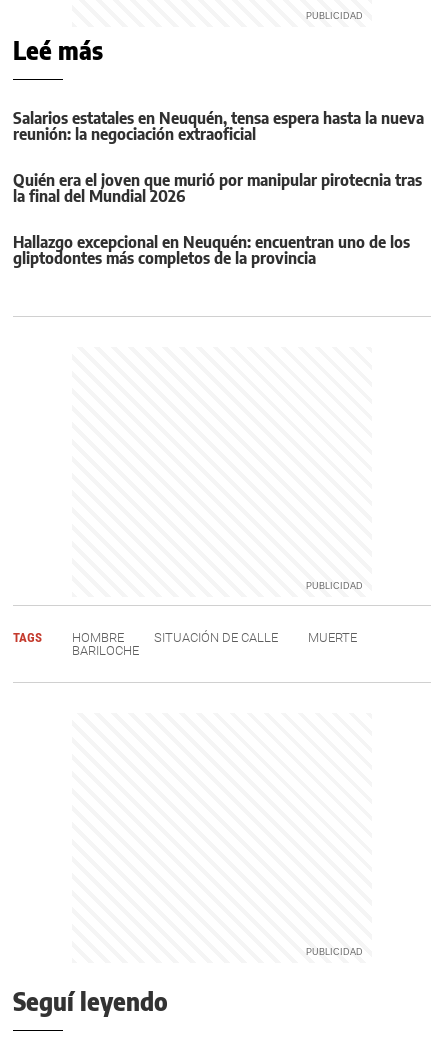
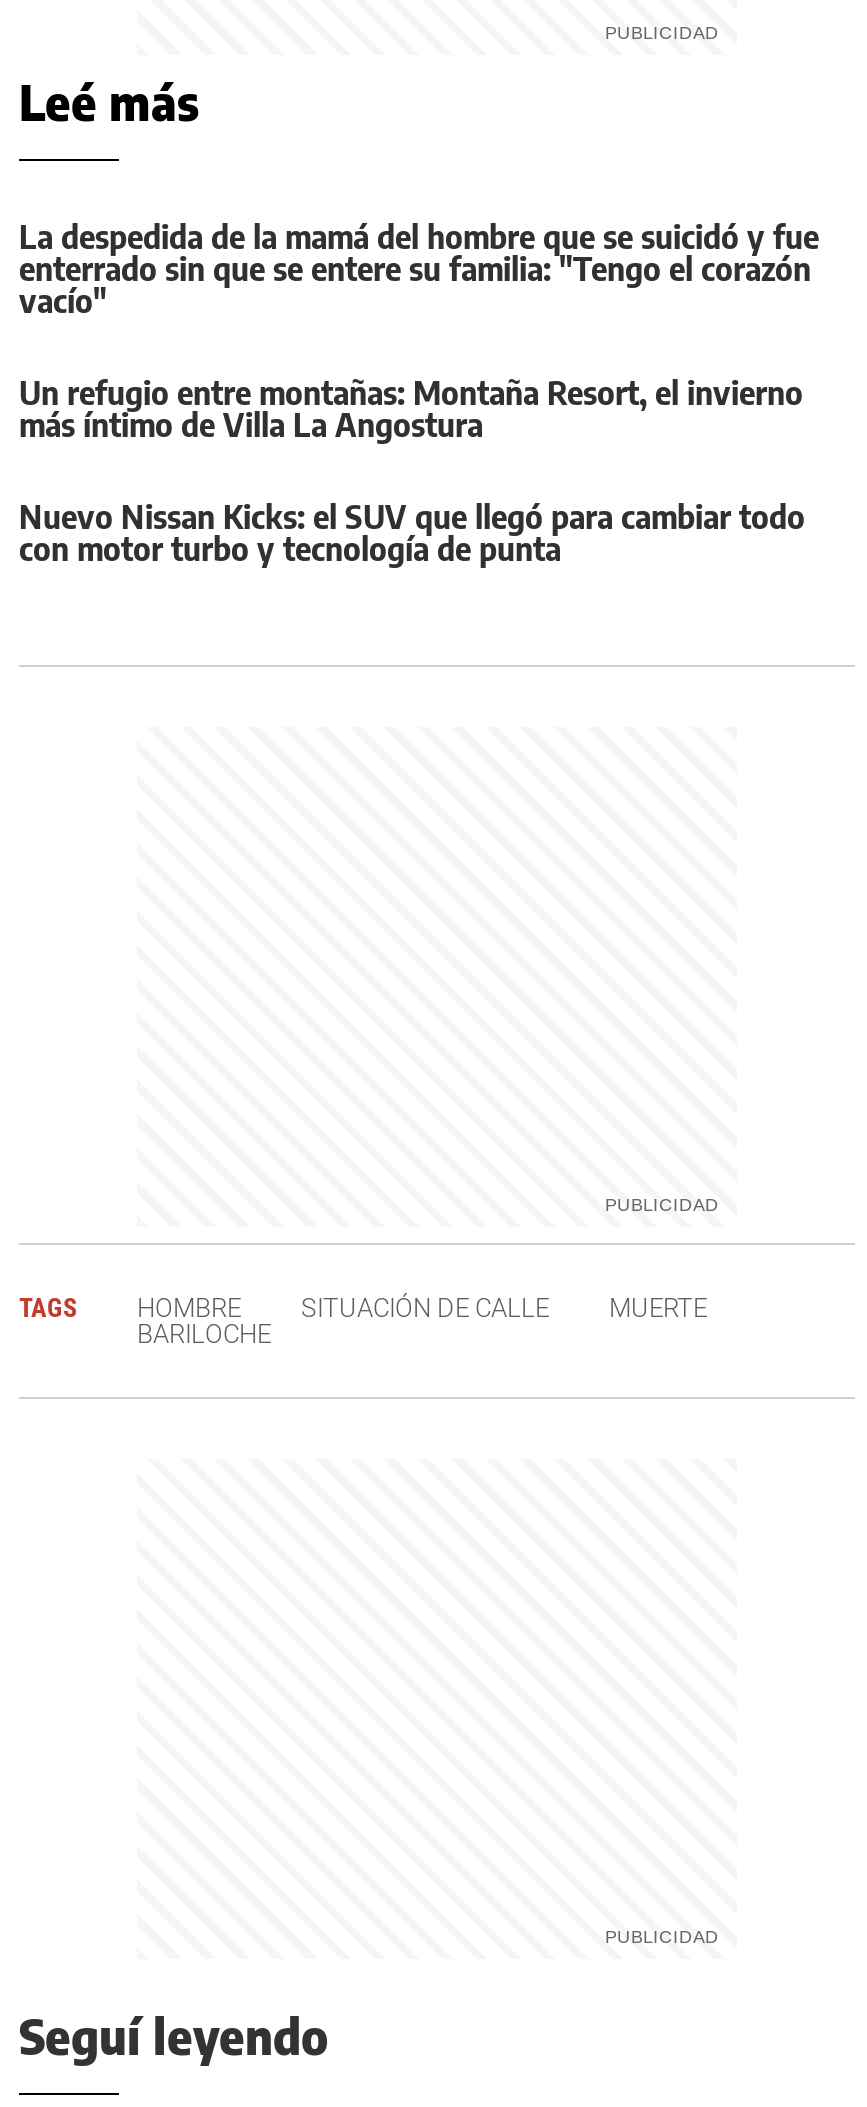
- Salarios estatales en Neuquén, tensa espera hasta la nueva
- reunión: la negociación extraoficial
+ La despedida de la mamá del hombre que se suicidó y fue
+ enterrado sin que se entere su familia: "Tengo el corazón
+ vacío"

- Quién era el joven que murió por manipular pirotecnia tras
- la final del Mundial 2026
+ Un refugio entre montañas: Montaña Resort, el invierno
+ más íntimo de Villa La Angostura

- Hallazgo excepcional en Neuquén: encuentran uno de los
- gliptodontes más completos de la provincia
+ Nuevo Nissan Kicks: el SUV que llegó para cambiar todo
+ con motor turbo y tecnología de punta
